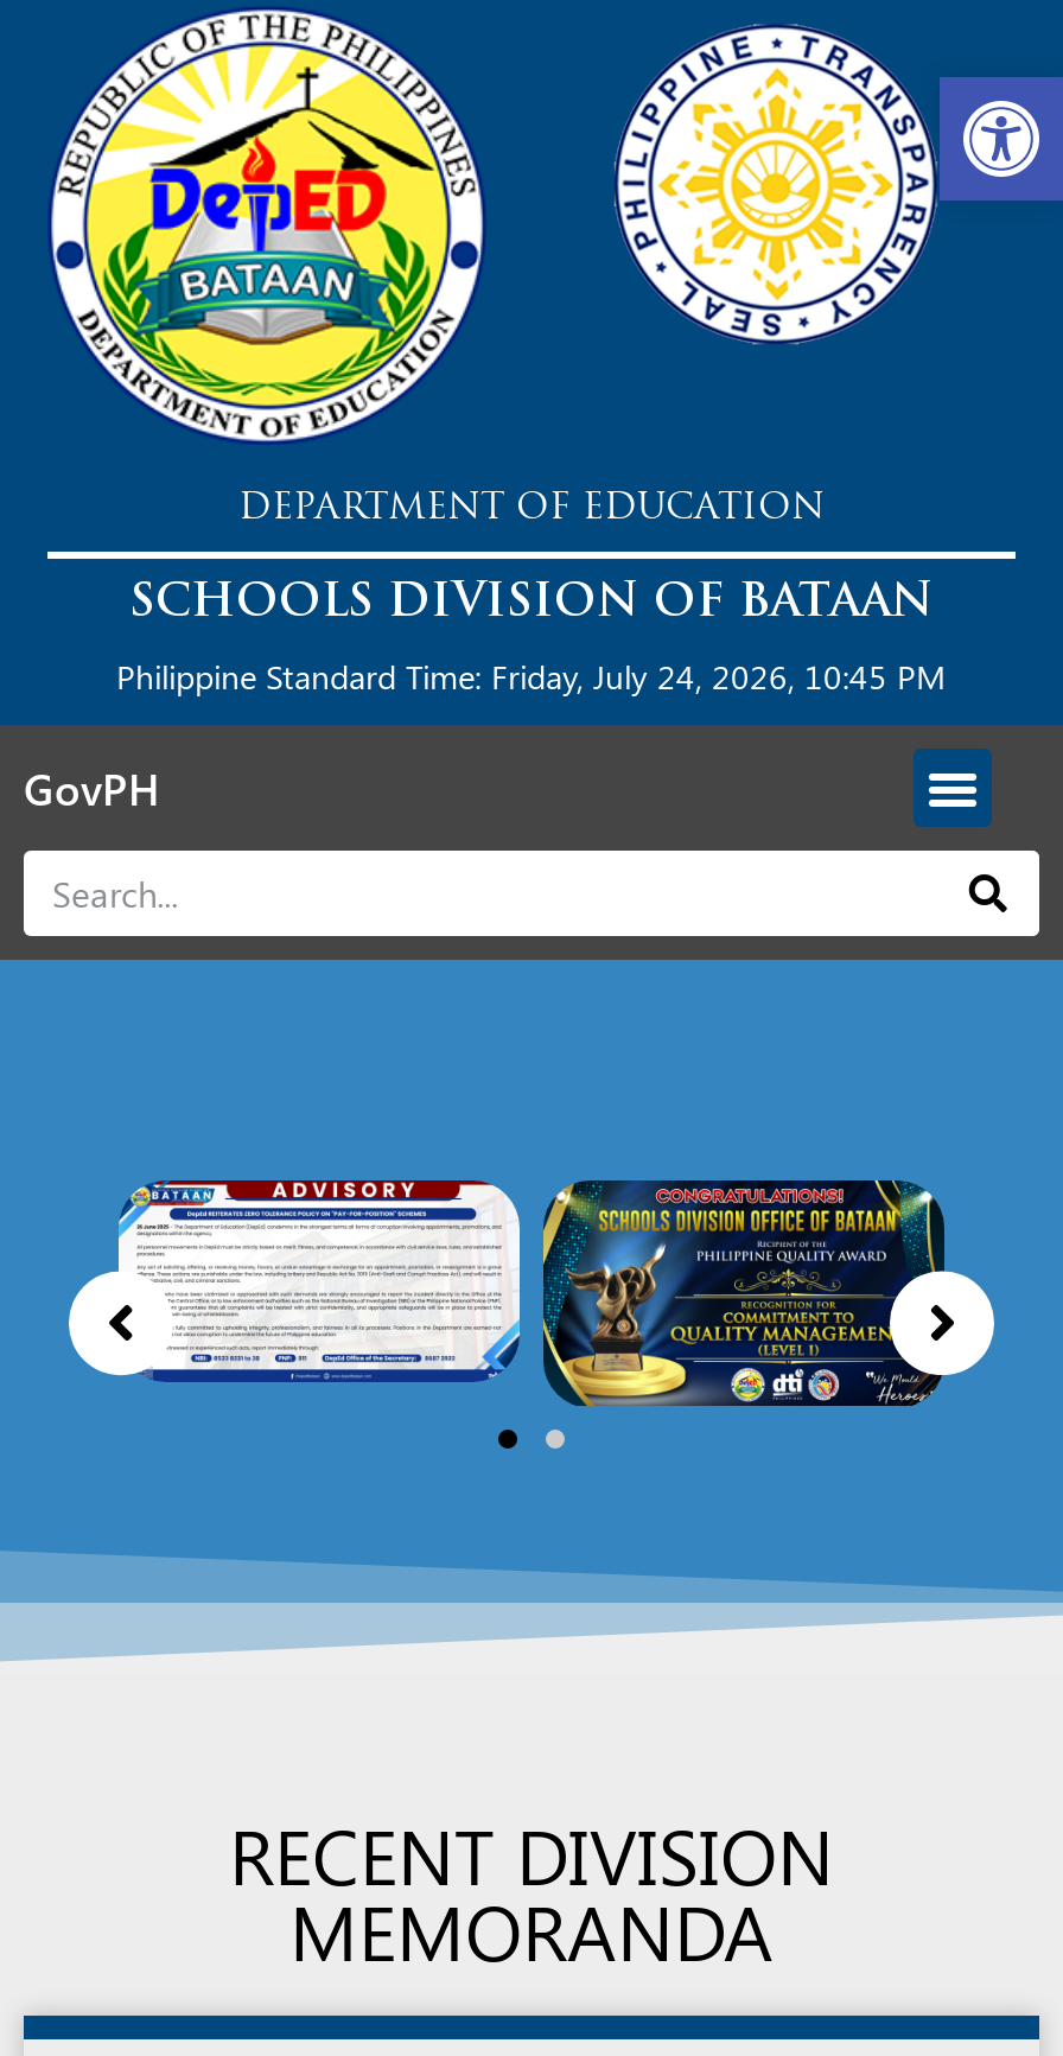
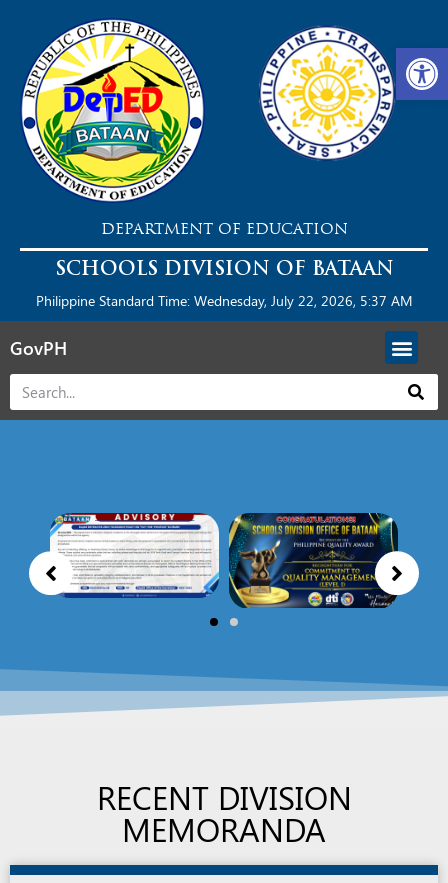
- Philippine Standard Time: Friday, July 24, 2026, 10:45 PM
+ Philippine Standard Time: Wednesday, July 22, 2026, 5:37 AM
